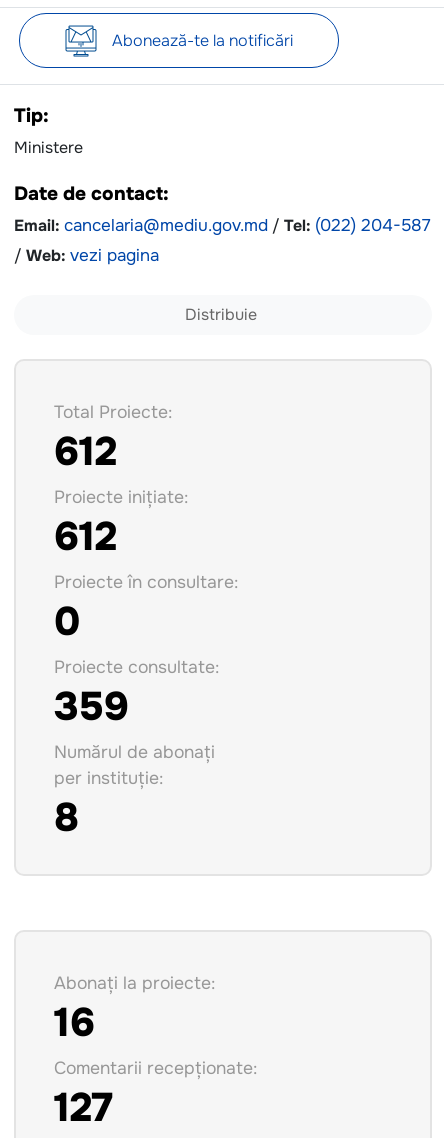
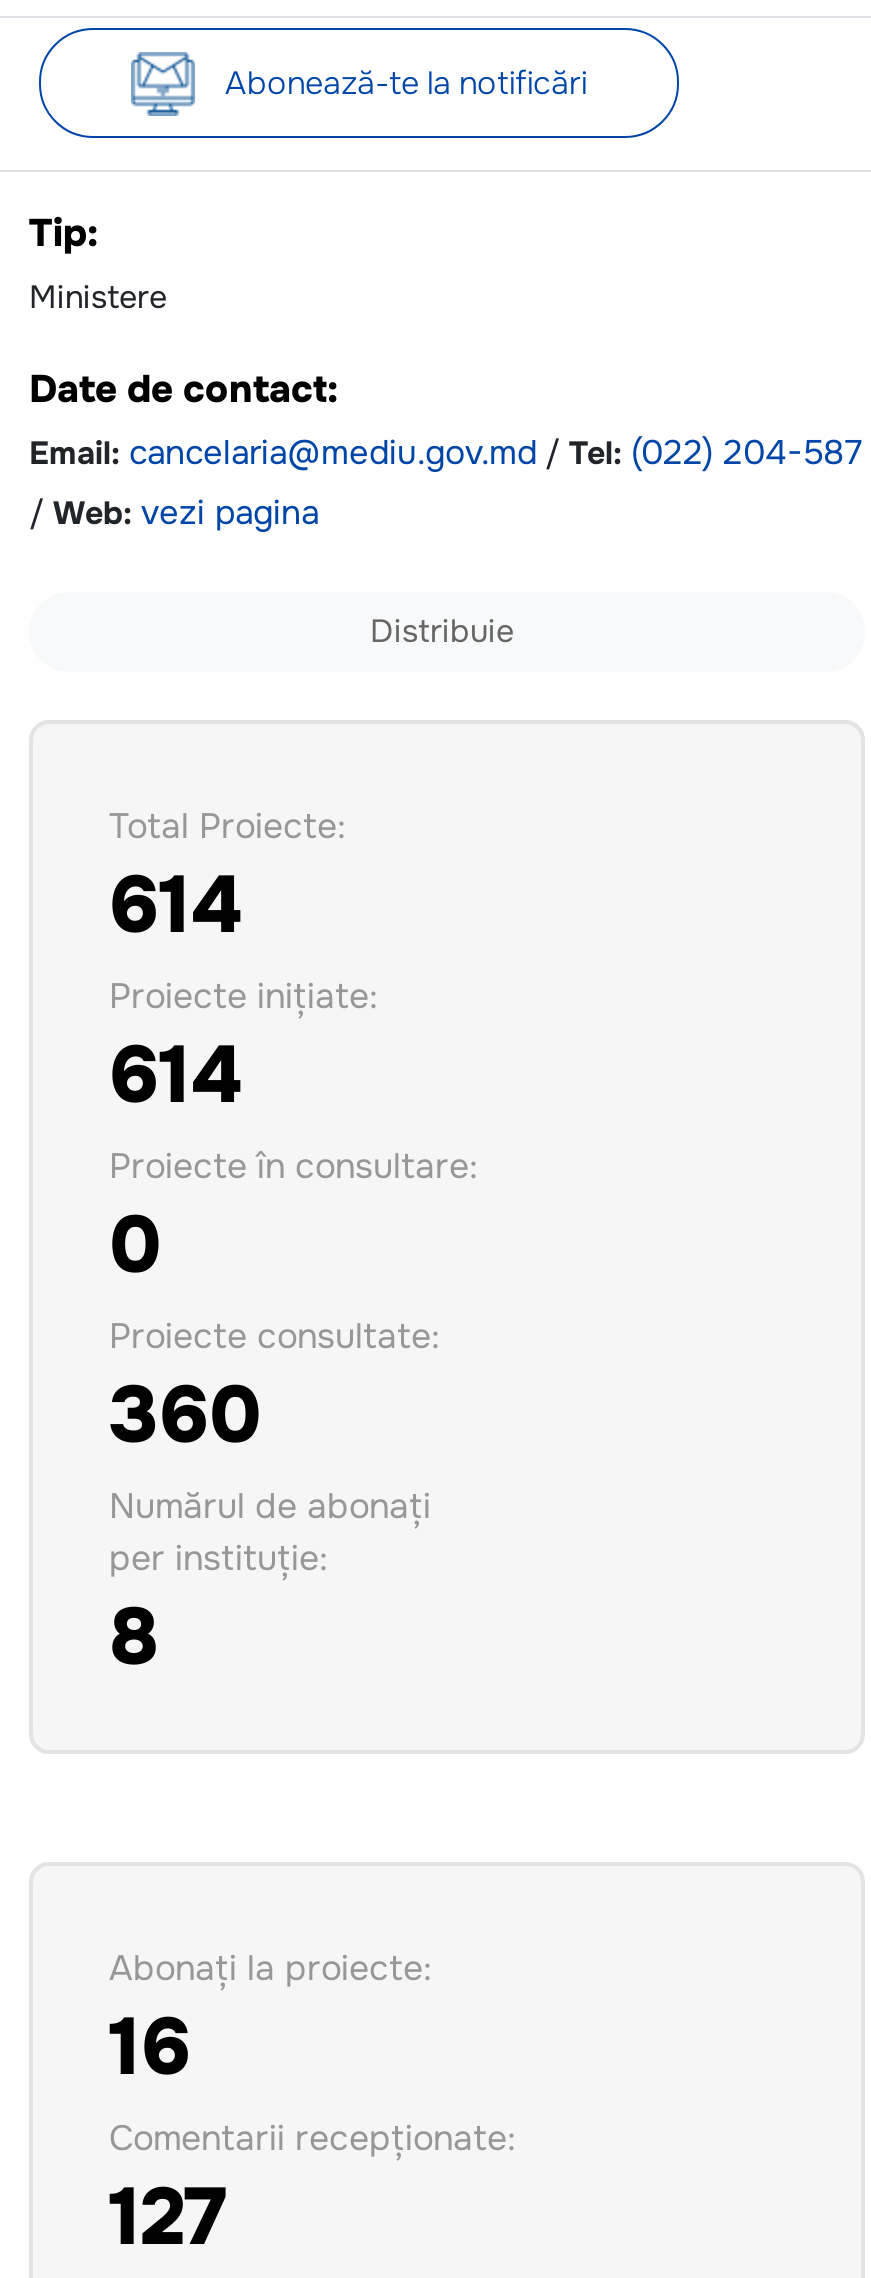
- 612
+ 614

- 612
+ 614

- 359
+ 360
